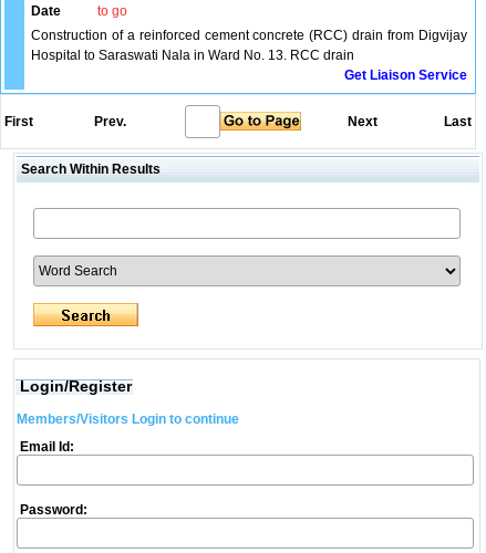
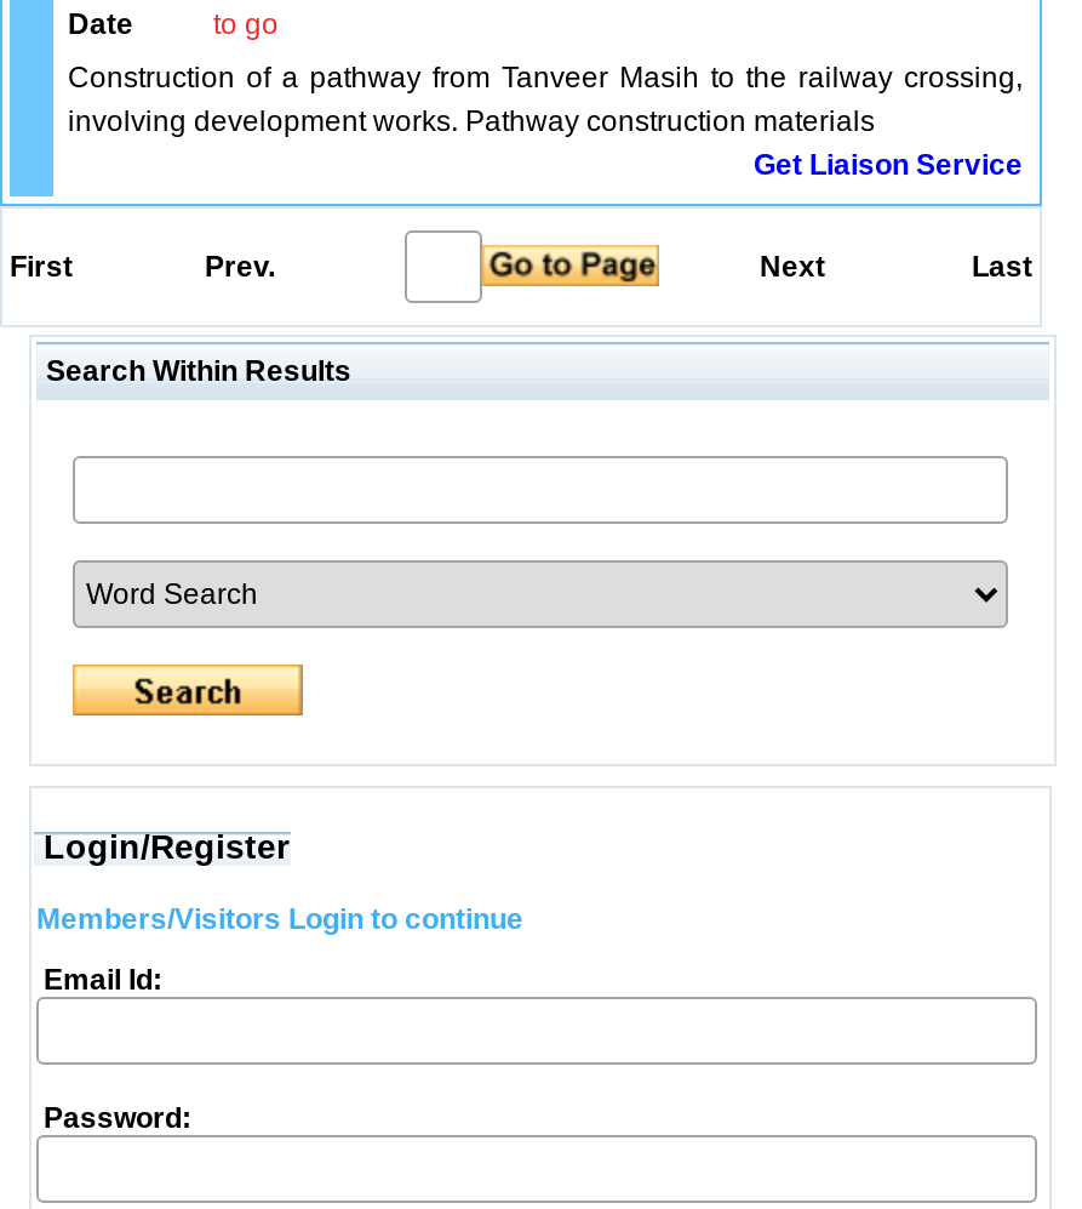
- Construction of a reinforced cement concrete (RCC) drain from Digvijay
- Hospital to Saraswati Nala in Ward No. 13. RCC drain
+ Construction of a pathway from Tanveer Masih to the railway crossing,
+ involving development works. Pathway construction materials
